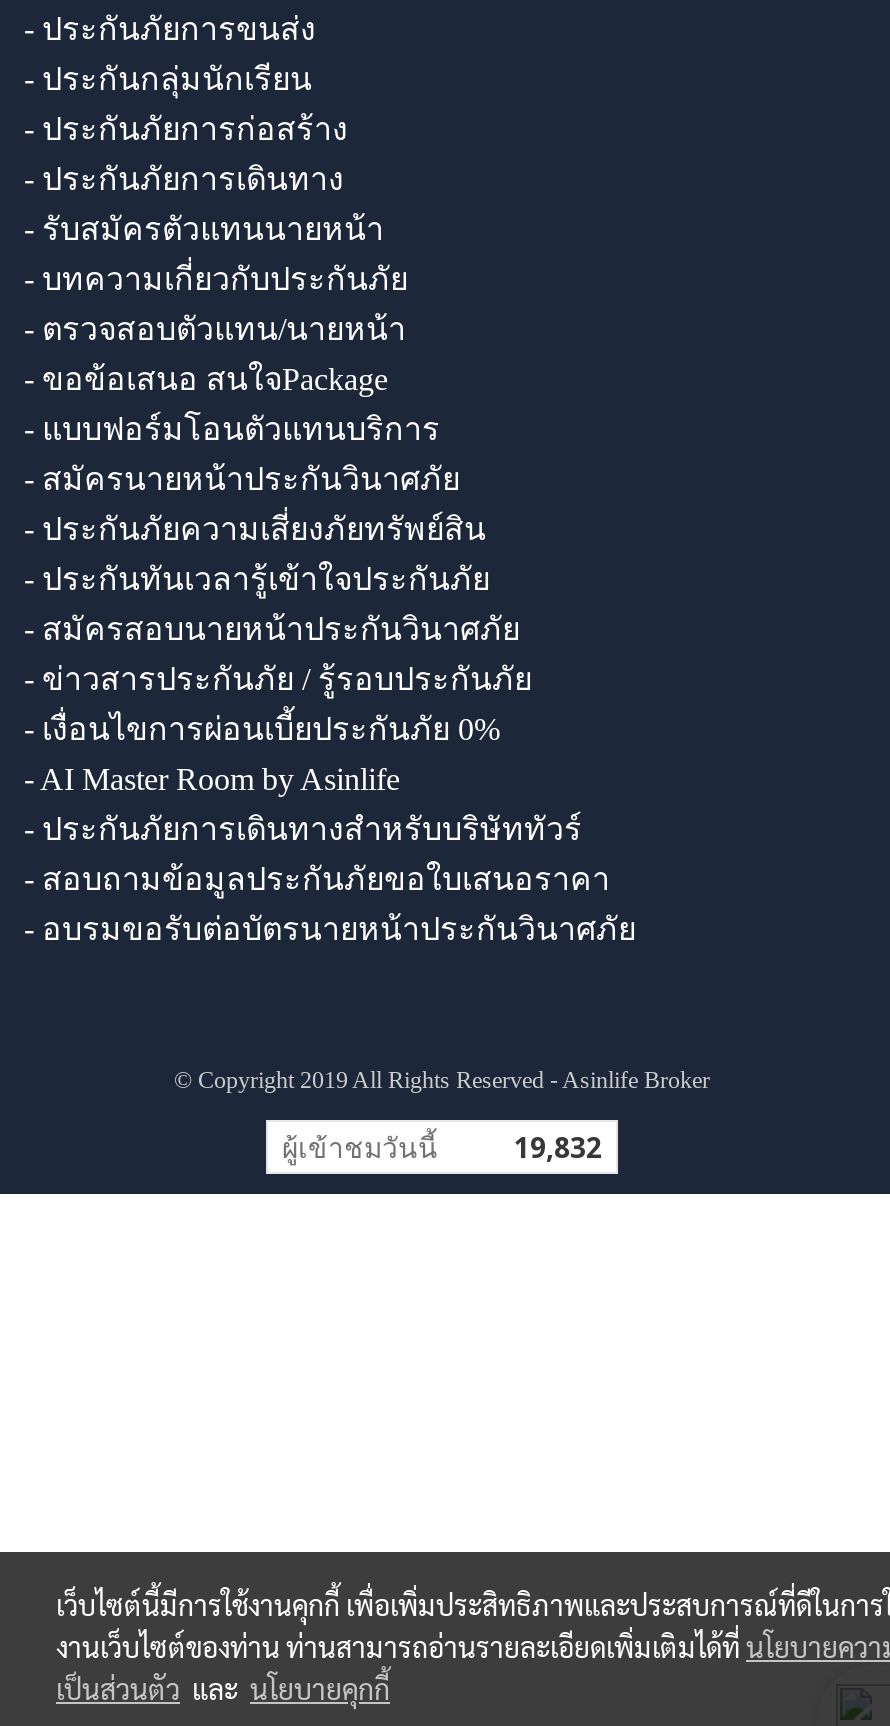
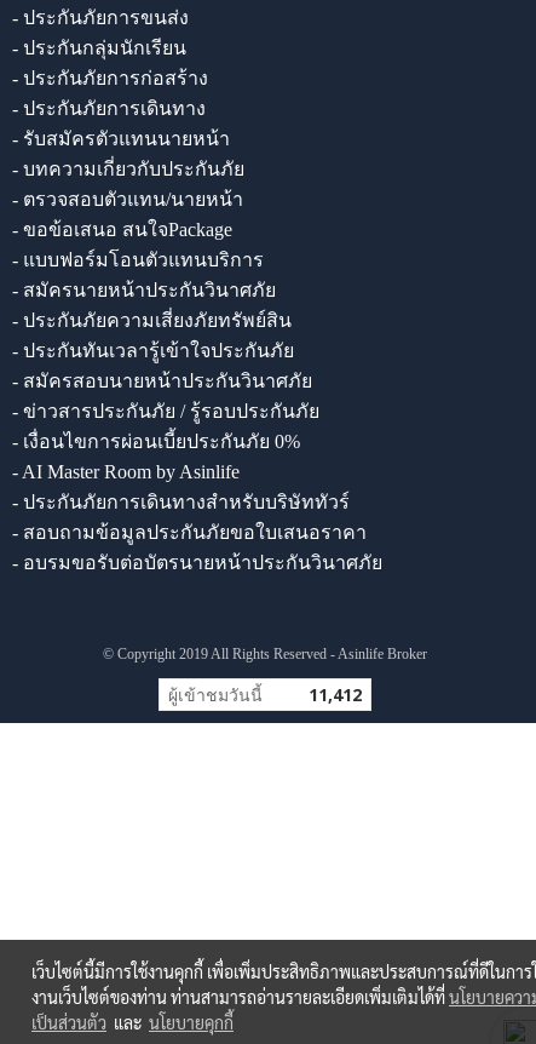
- ผู้เข้าชมวันนี้ 19,832
+ ผู้เข้าชมวันนี้ 11,412
